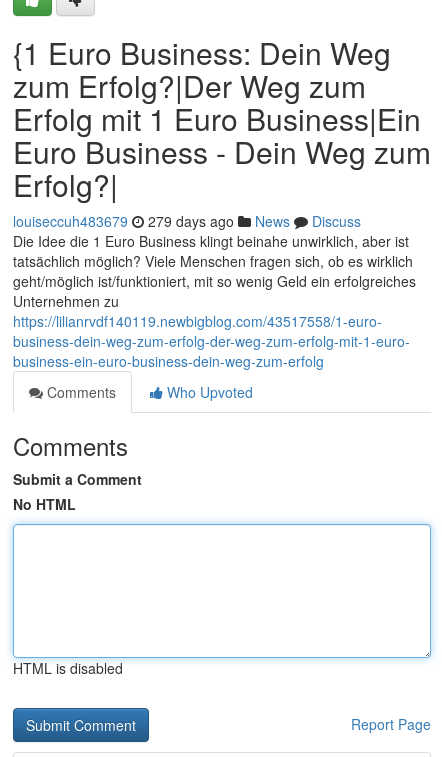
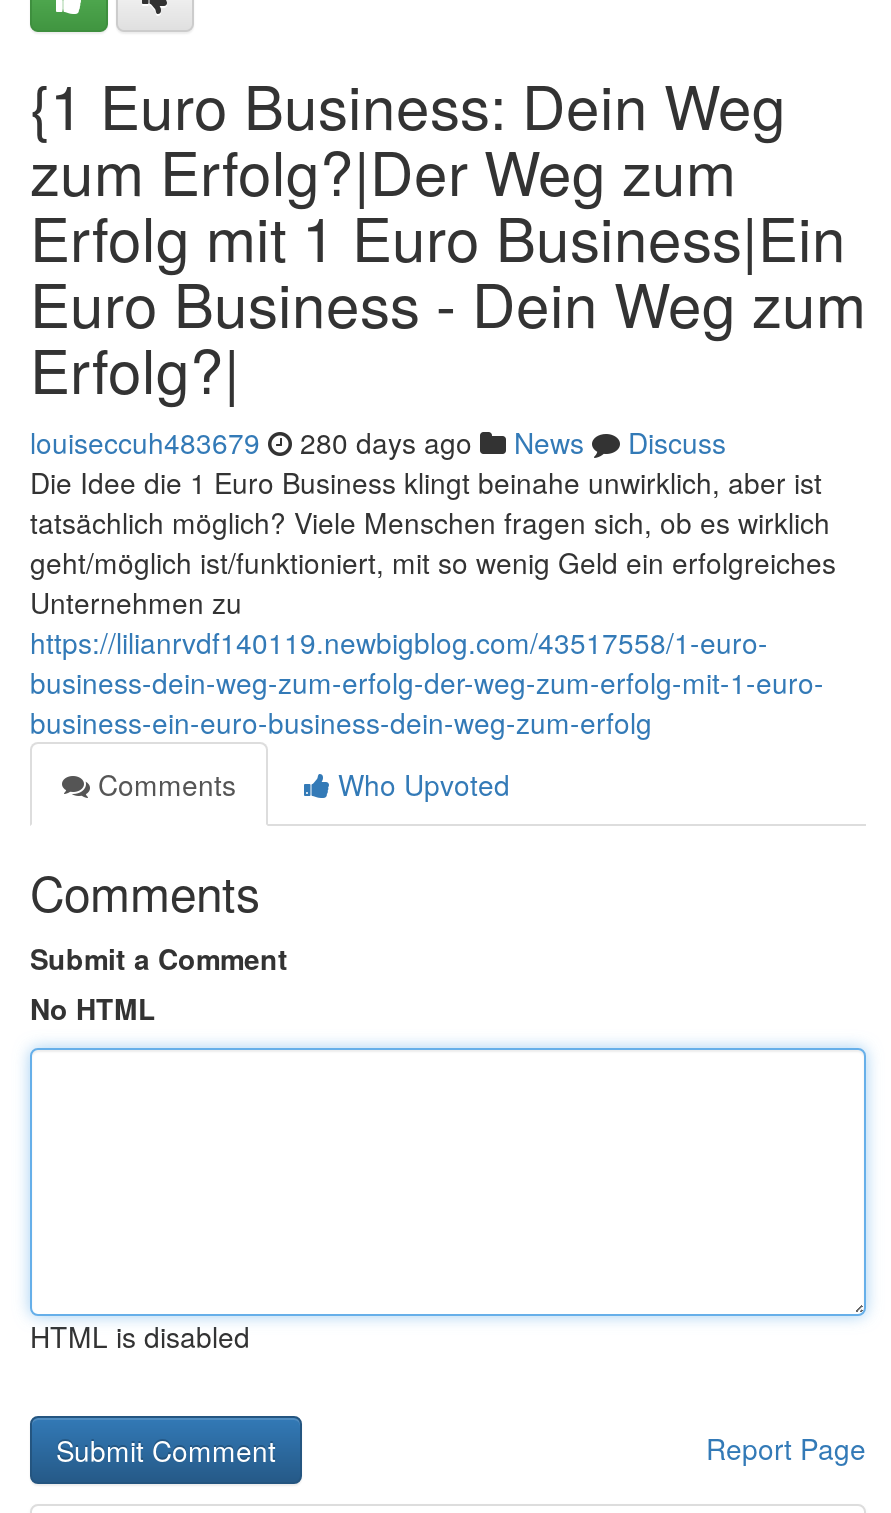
- louiseccuh483679 279 days ago News Discuss
+ louiseccuh483679 280 days ago News Discuss
